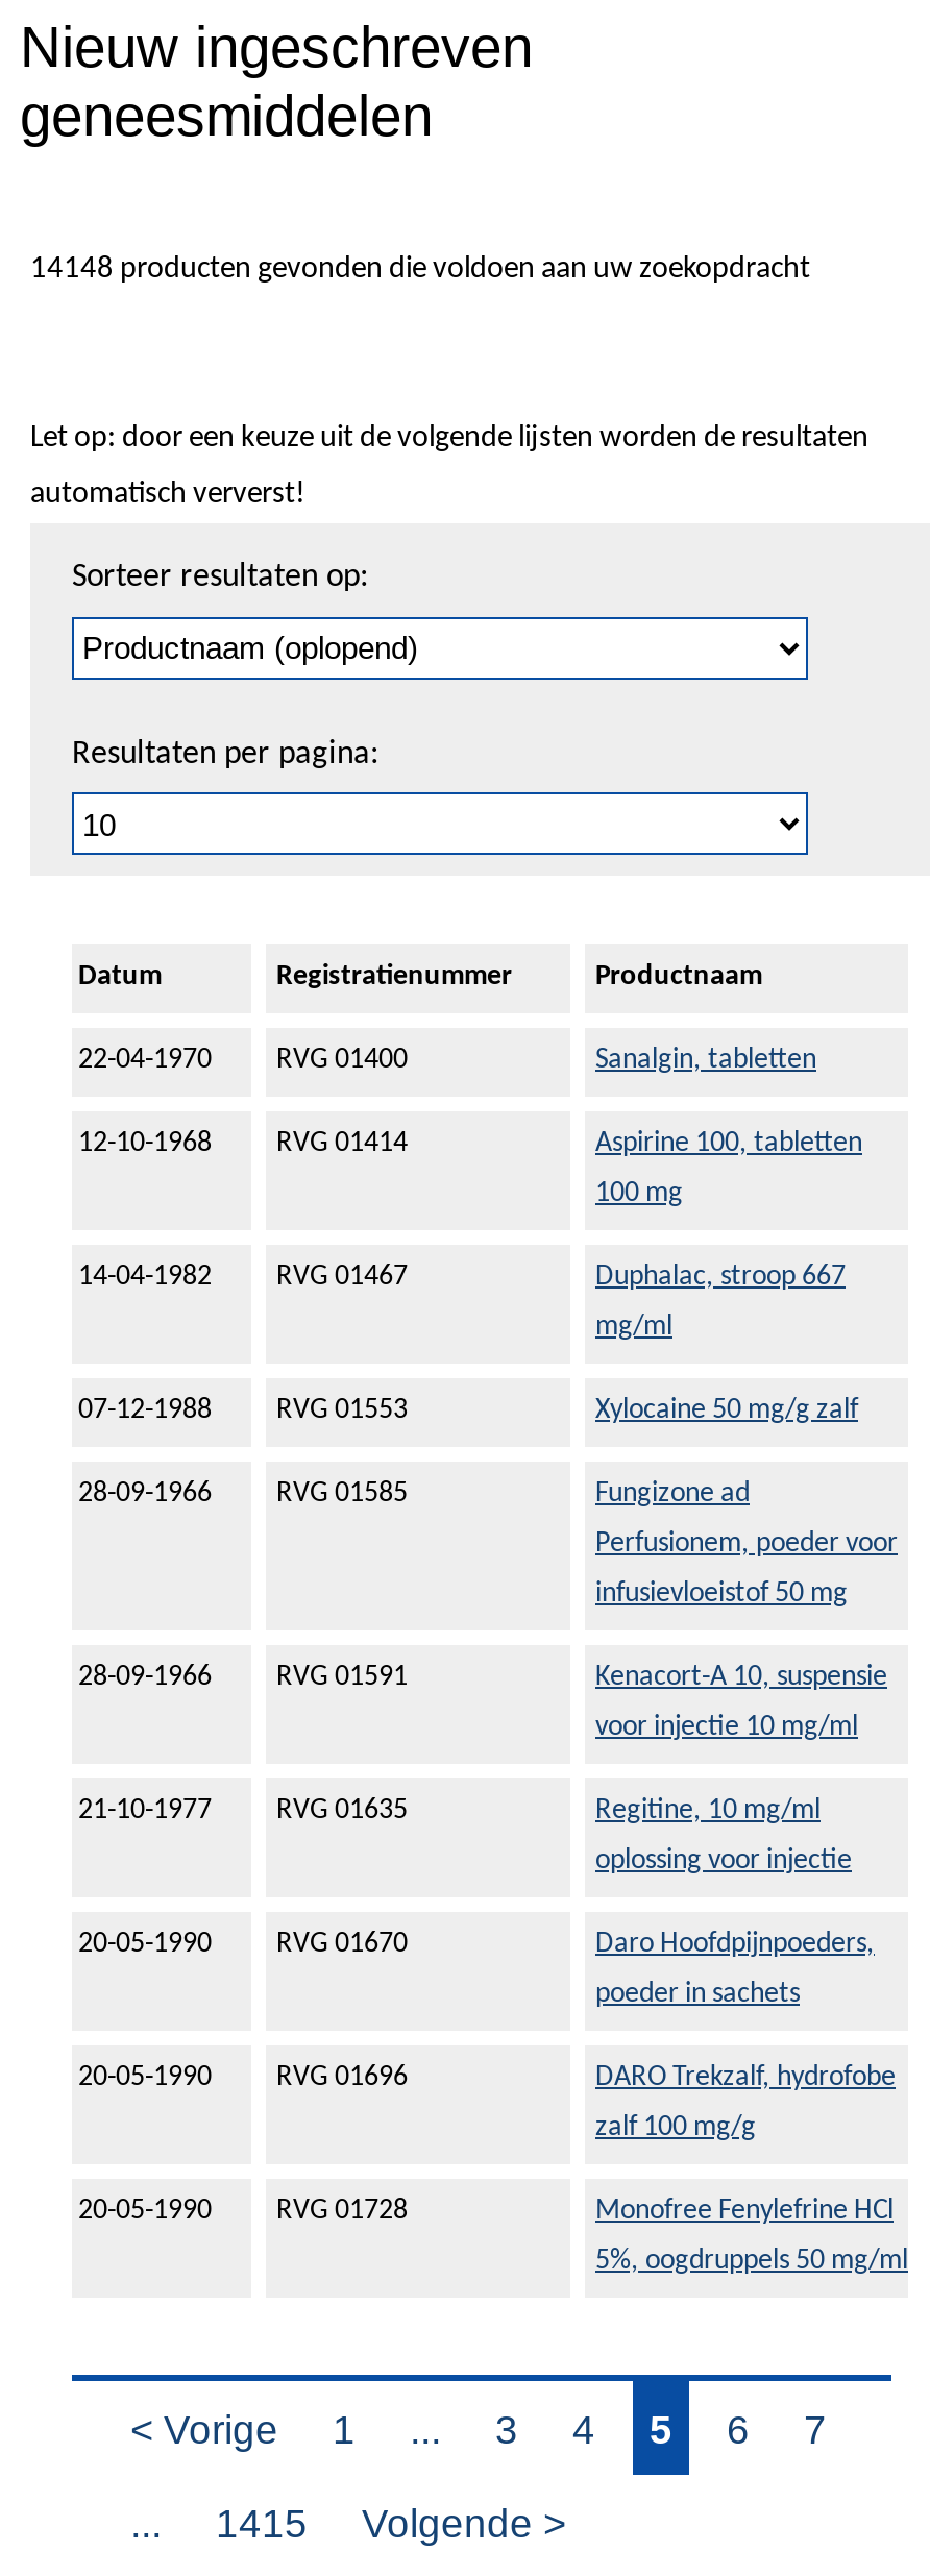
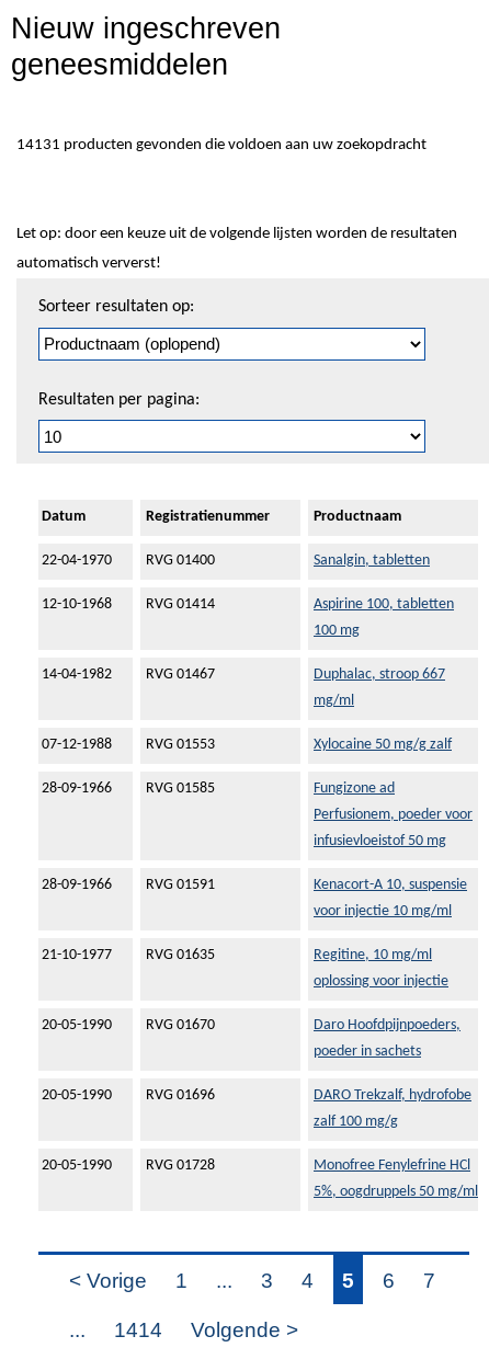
- 14148 producten gevonden die voldoen aan uw zoekopdracht
+ 14131 producten gevonden die voldoen aan uw zoekopdracht

- 1415
+ 1414
